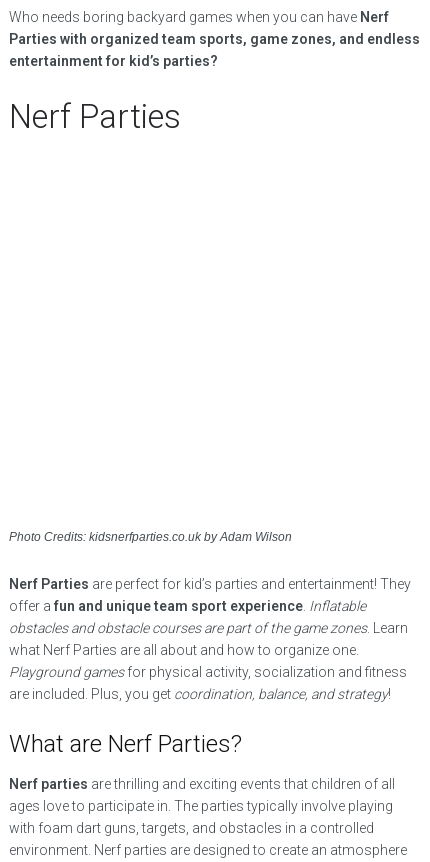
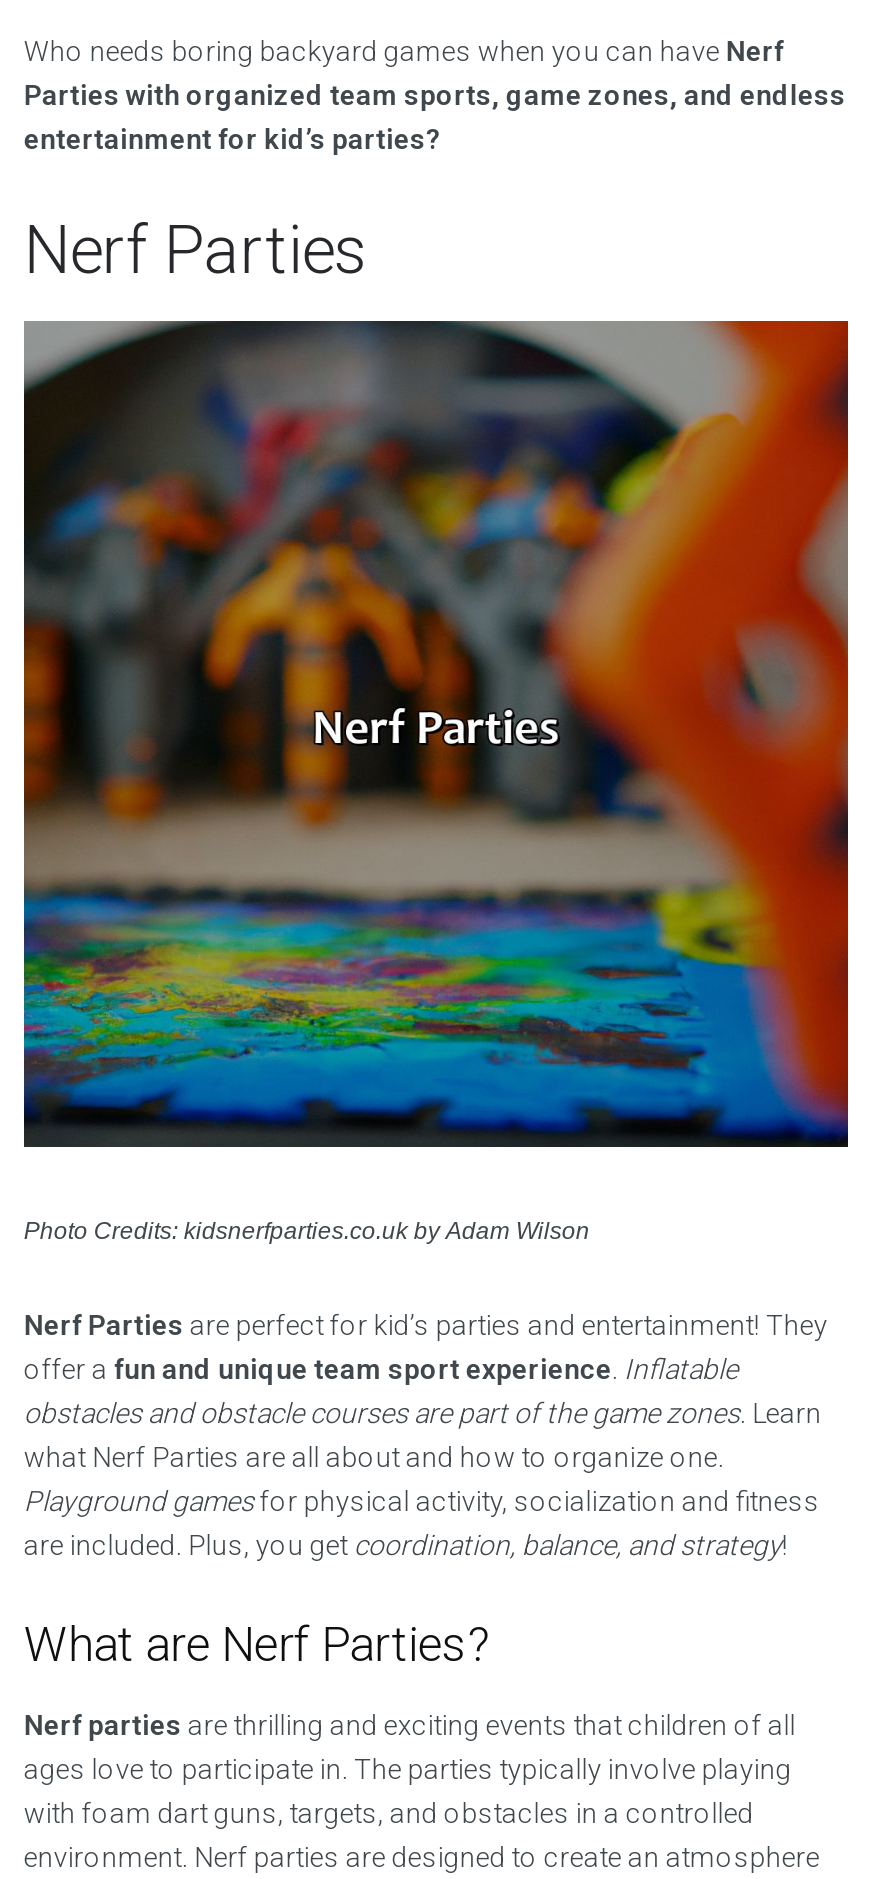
+ [image]
